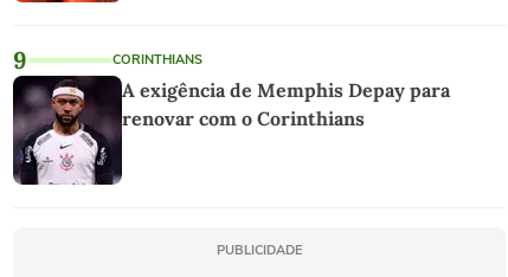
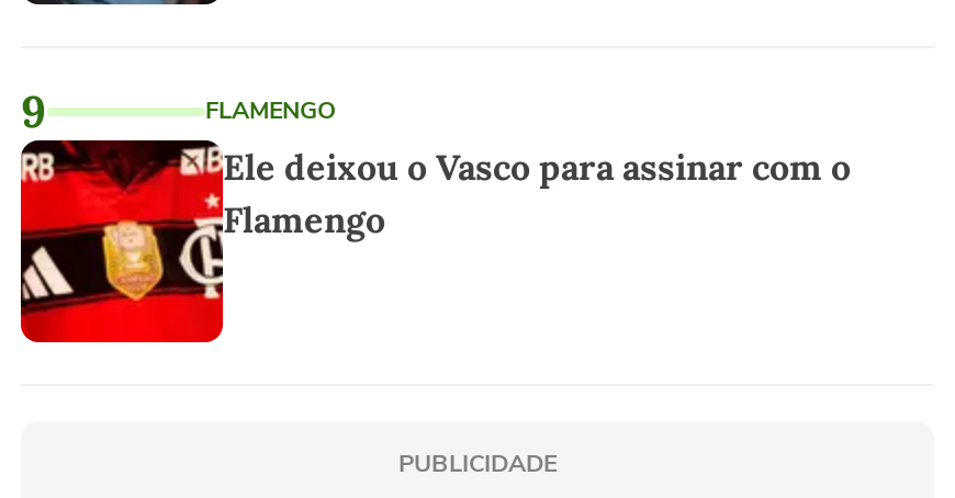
- [image]
- CORINTHIANS
- A exigência de Memphis Depay para
- renovar com o Corinthians
+ [image]
+ FLAMENGO
+ Ele deixou o Vasco para assinar com o
+ Flamengo
